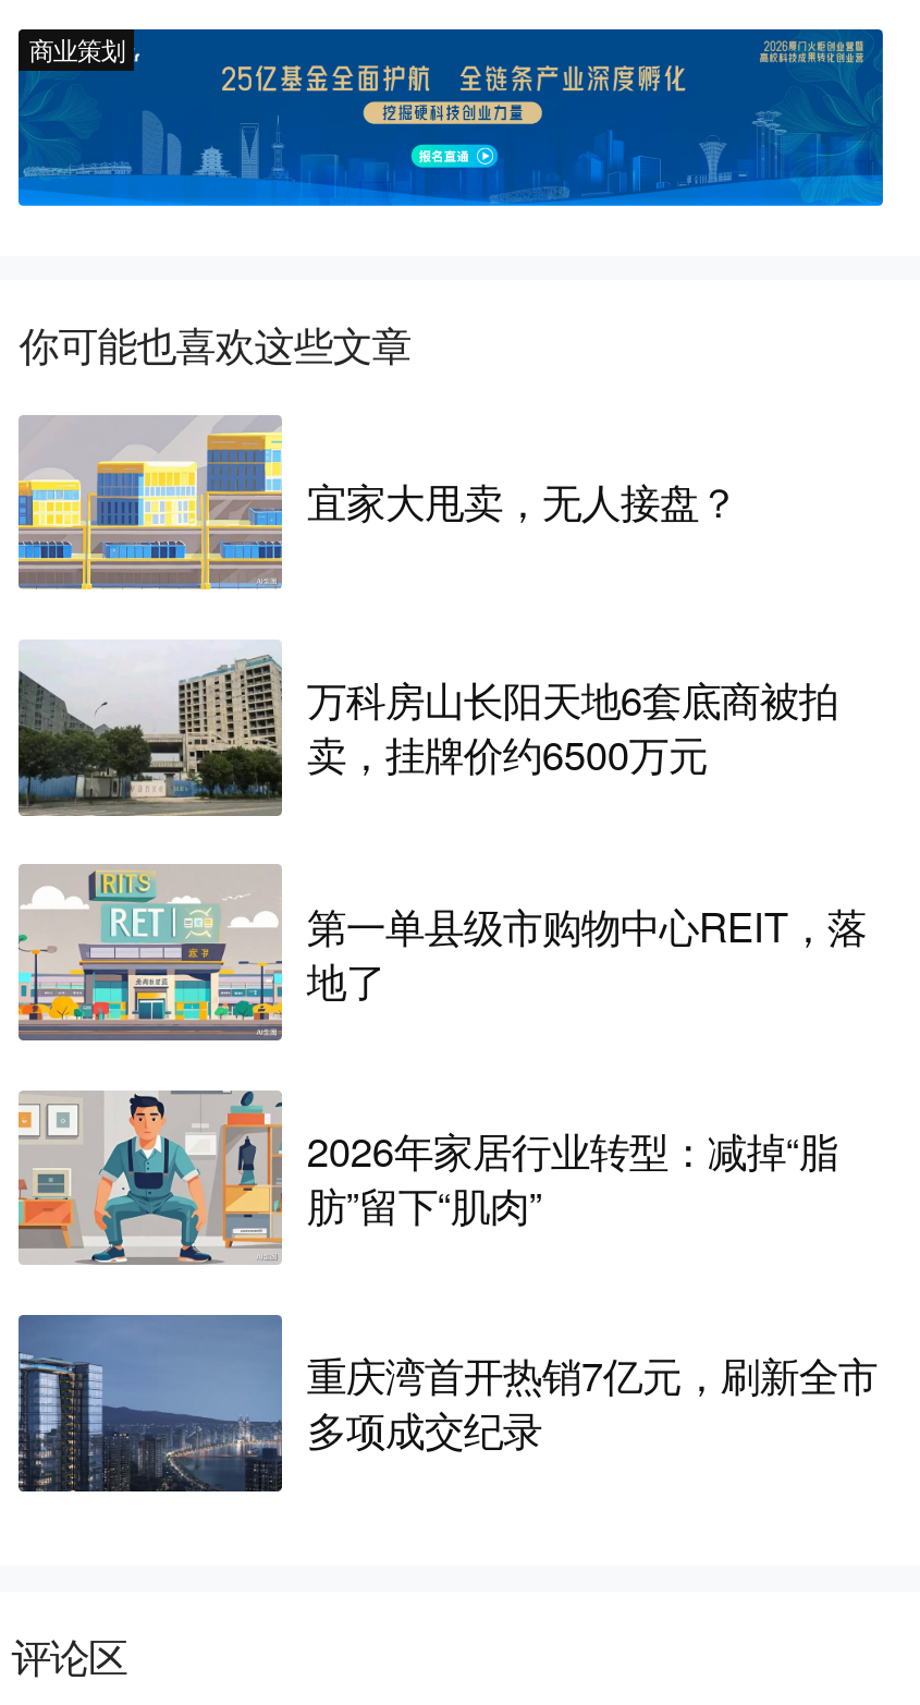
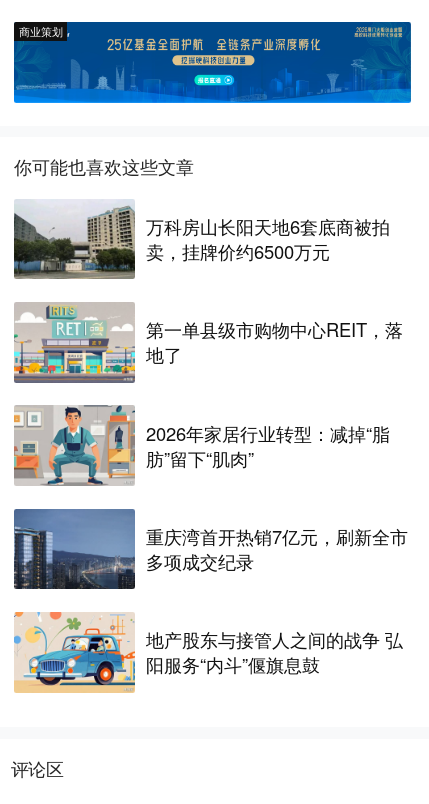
- [image]
- 宜家大甩卖，无人接盘？

moved up: [image] | 万科房山长阳天地6套底商被拍 | 卖，挂牌价约6500万元 | ... | 重庆湾首开热销7亿元，刷新全市 | 多项成交纪录

+ [image]
+ 地产股东与接管人之间的战争 弘
+ 阳服务“内斗”偃旗息鼓
